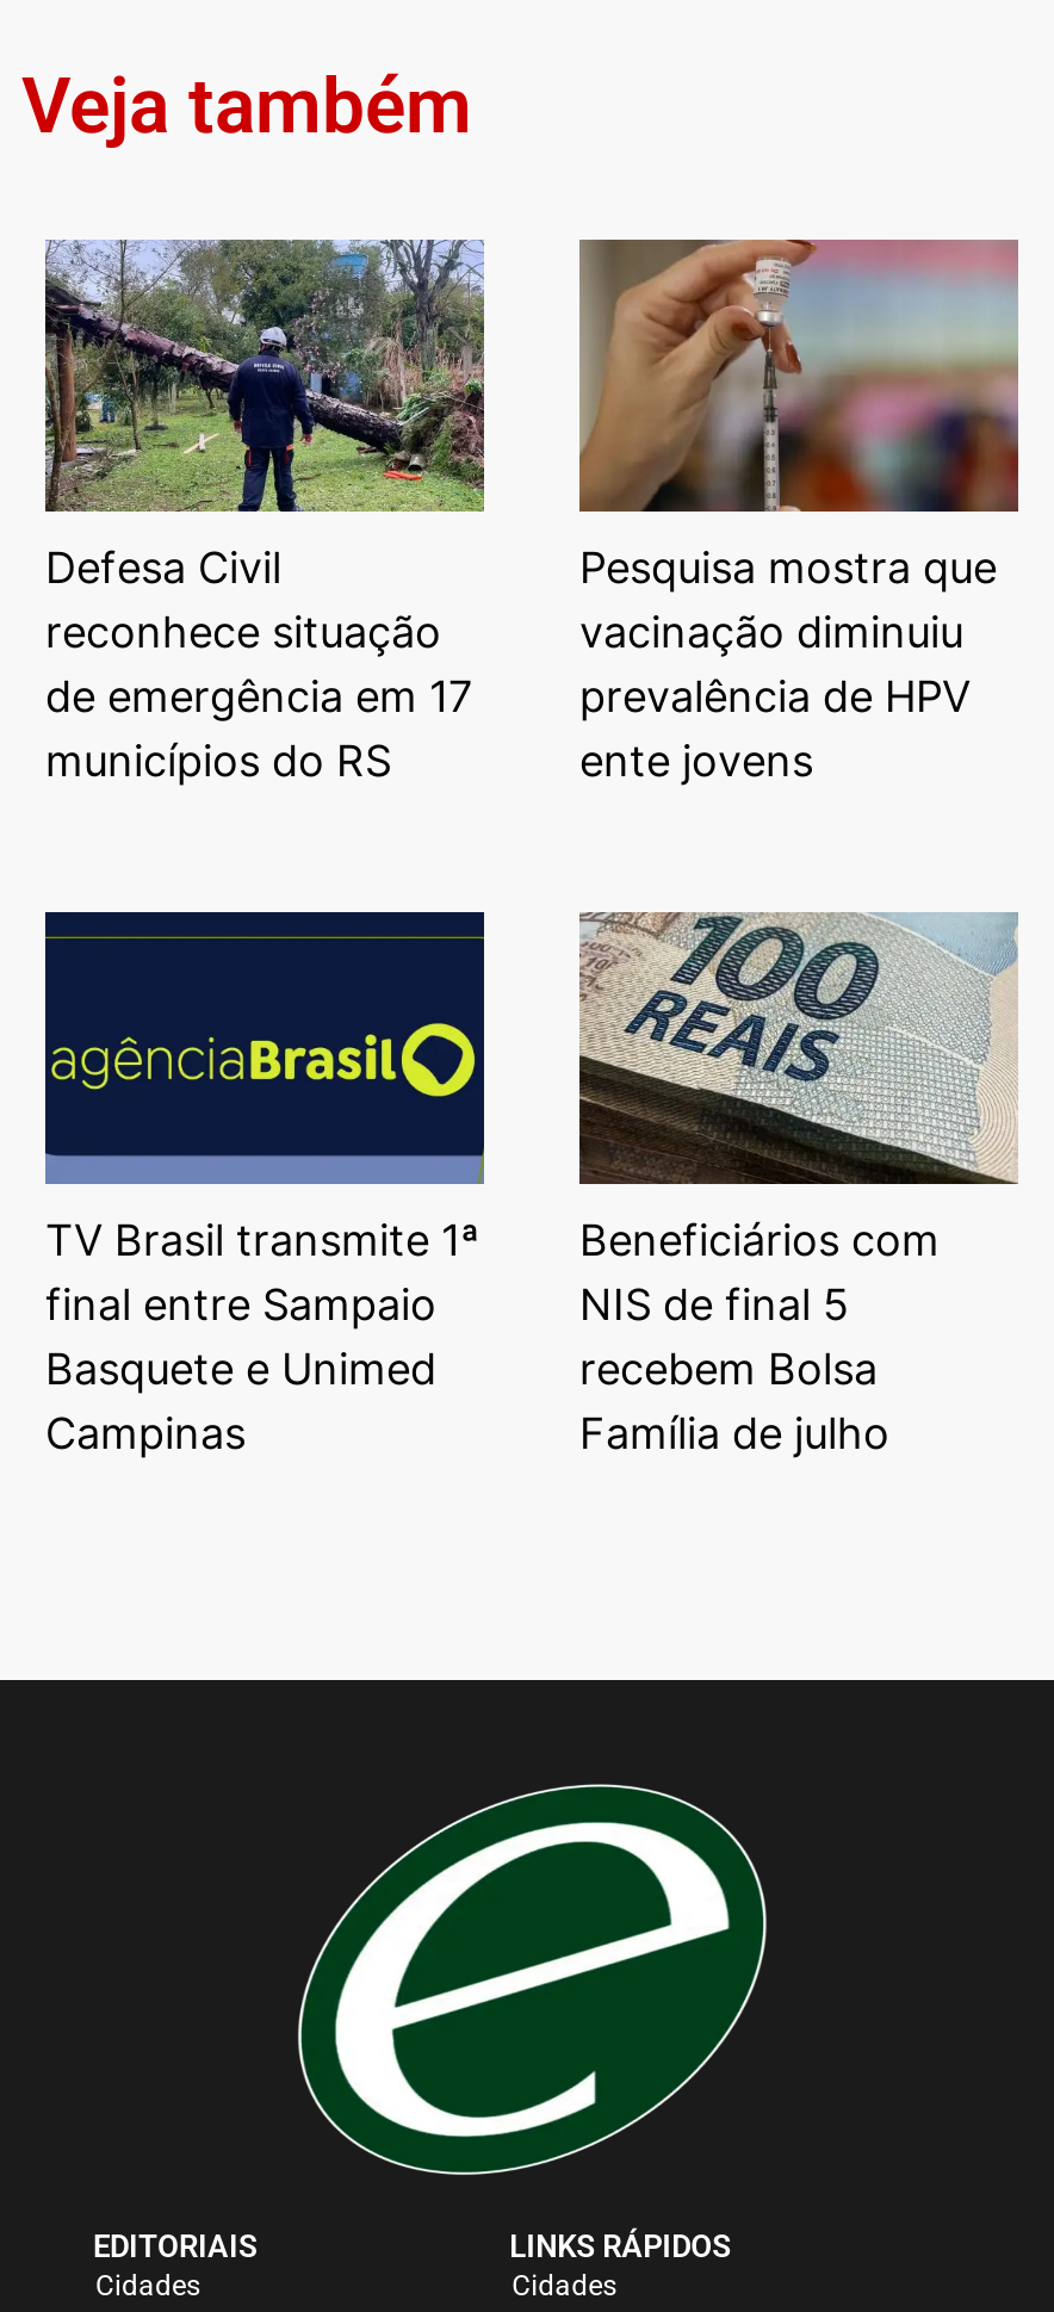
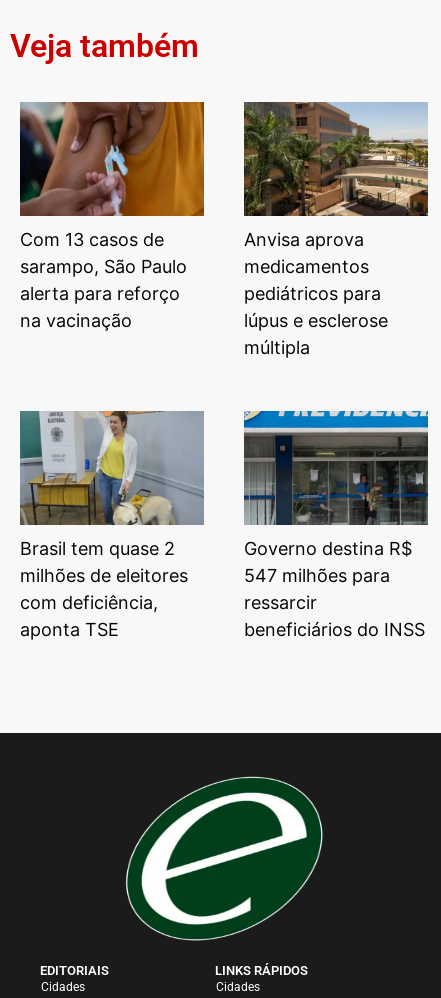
- [image]
- Defesa Civil
- reconhece situação
- de emergência em 17
- municípios do RS
+ [image]
+ Com 13 casos de
+ sarampo, São Paulo
+ alerta para reforço
+ na vacinação

- [image]
- Pesquisa mostra que
- vacinação diminuiu
- prevalência de HPV
- ente jovens
+ [image]
+ Anvisa aprova
+ medicamentos
+ pediátricos para
+ lúpus e esclerose
+ múltipla

- [image]
- TV Brasil transmite 1ª
- final entre Sampaio
- Basquete e Unimed
- Campinas
+ [image]
+ Brasil tem quase 2
+ milhões de eleitores
+ com deficiência,
+ aponta TSE

- [image]
- Beneficiários com
- NIS de final 5
- recebem Bolsa
- Família de julho
+ [image]
+ Governo destina R$
+ 547 milhões para
+ ressarcir
+ beneficiários do INSS
